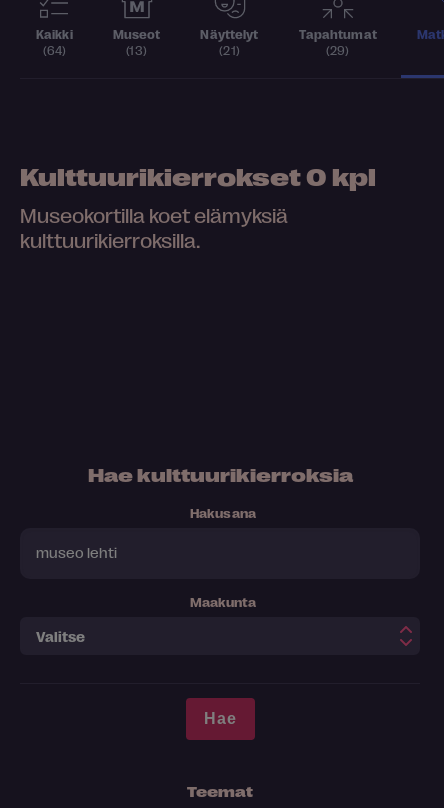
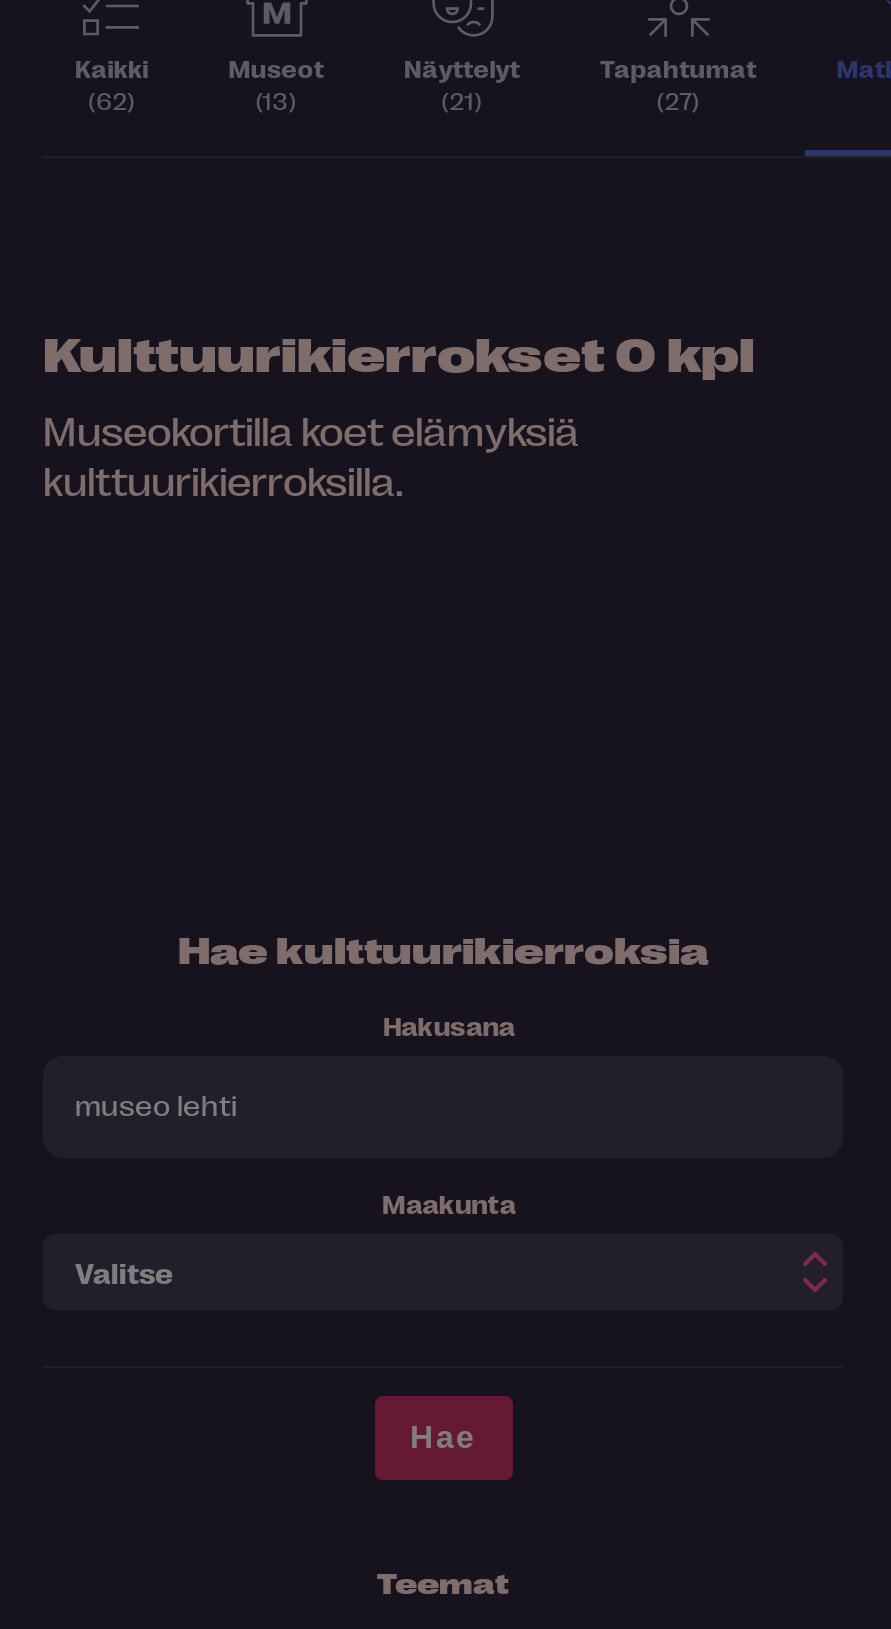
- (64)
+ (62)

- (29)
+ (27)
